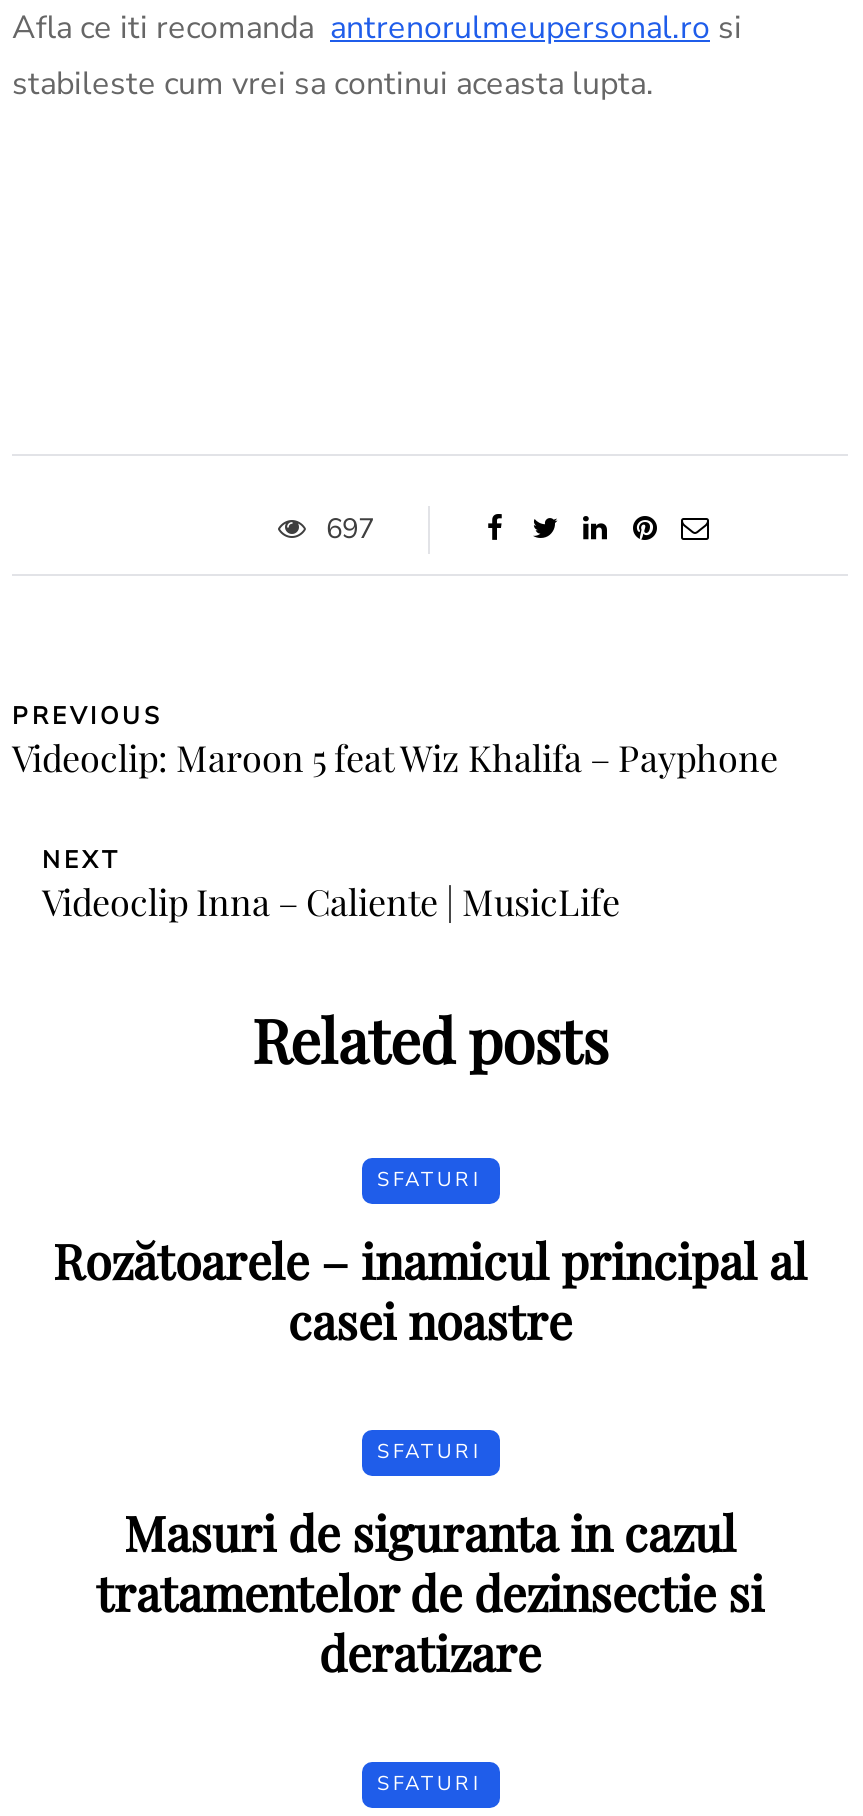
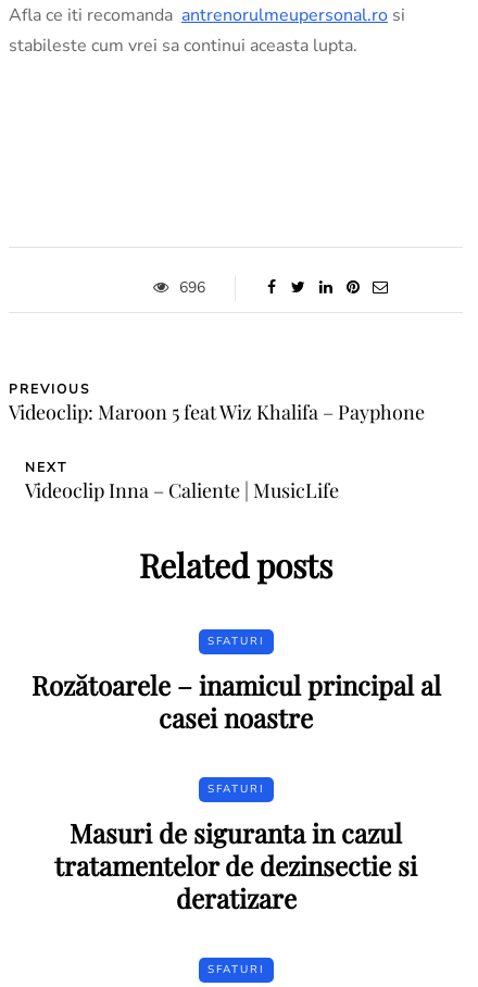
- 697
+ 696
